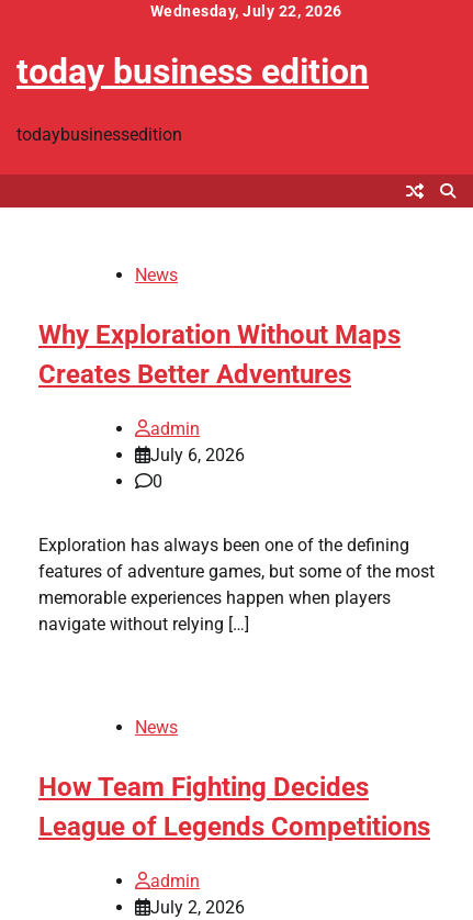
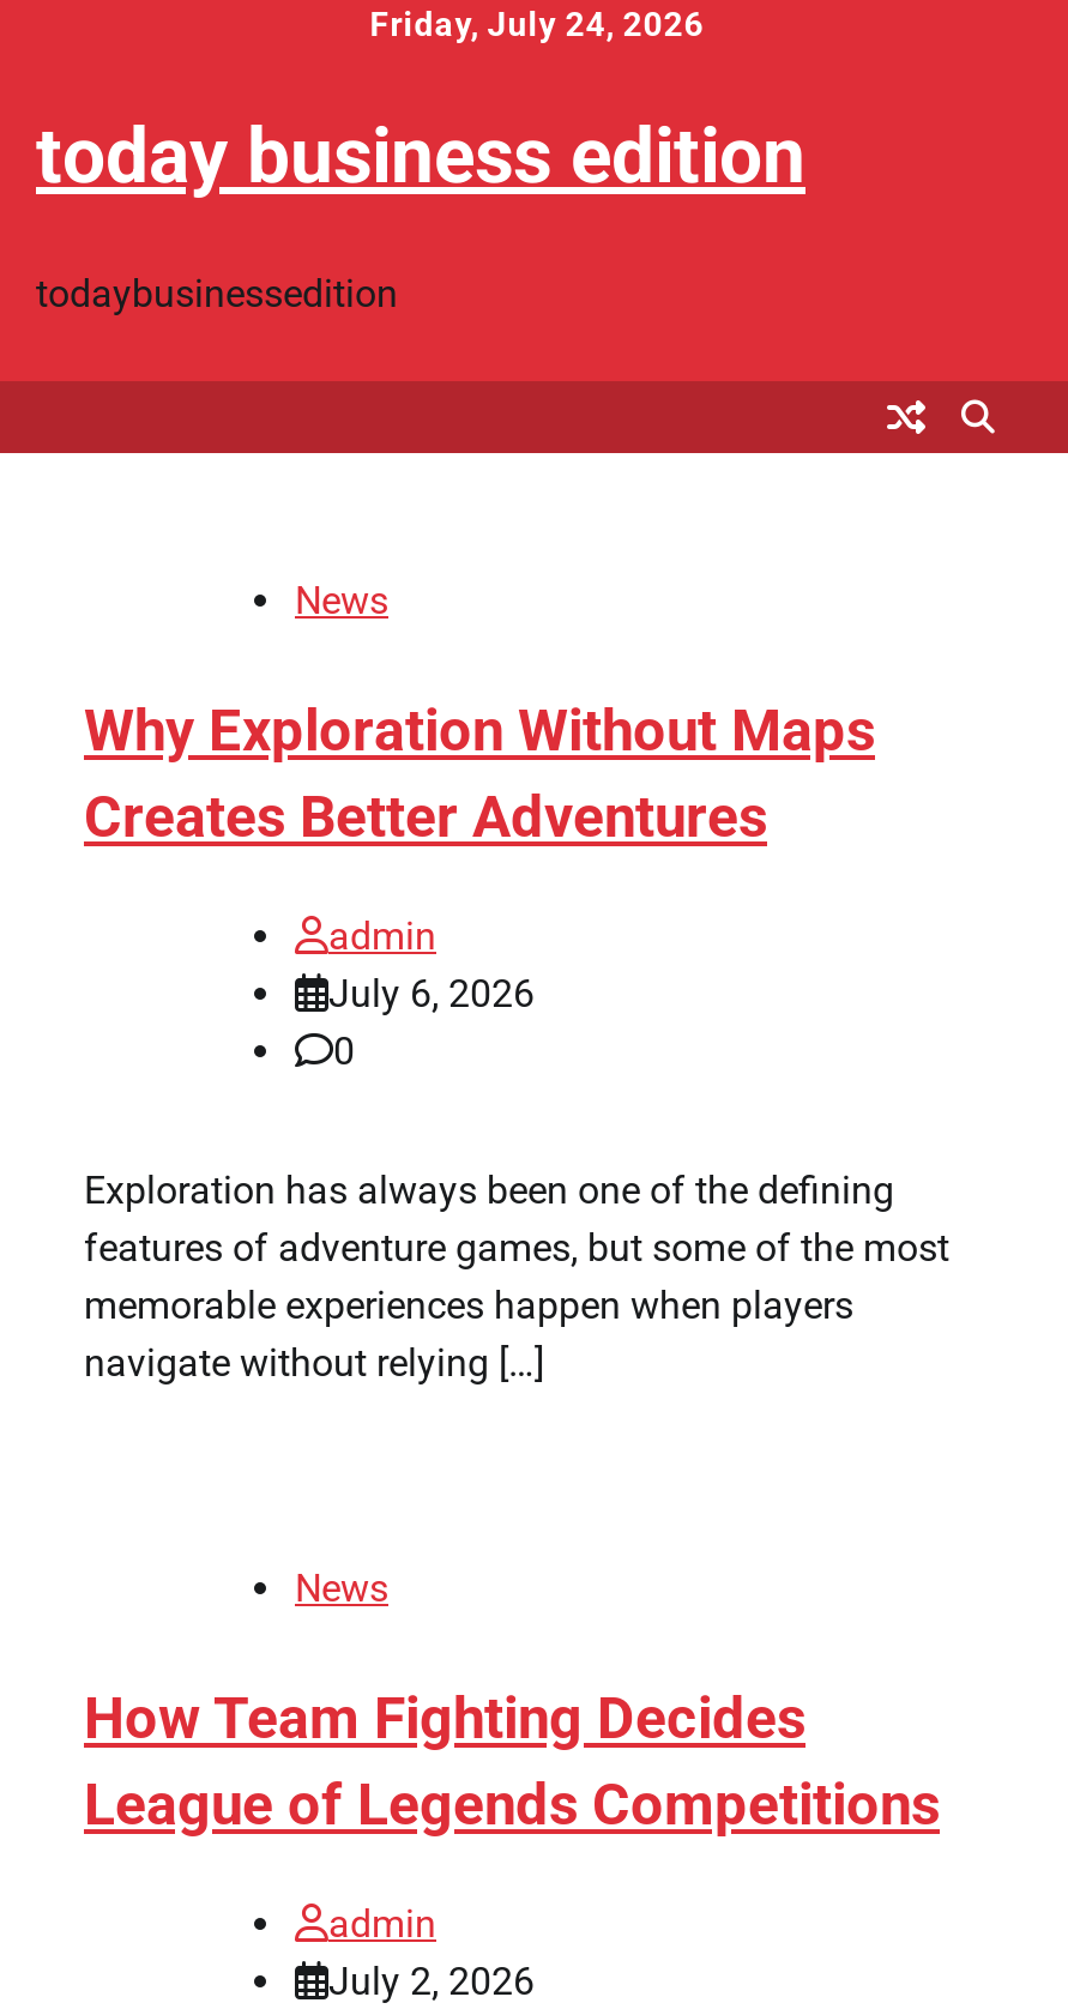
- Wednesday, July 22, 2026
+ Friday, July 24, 2026
